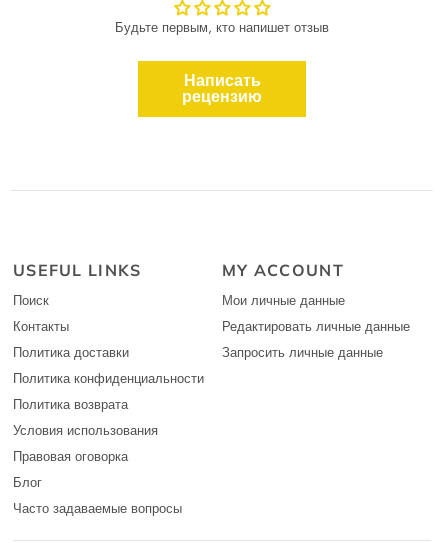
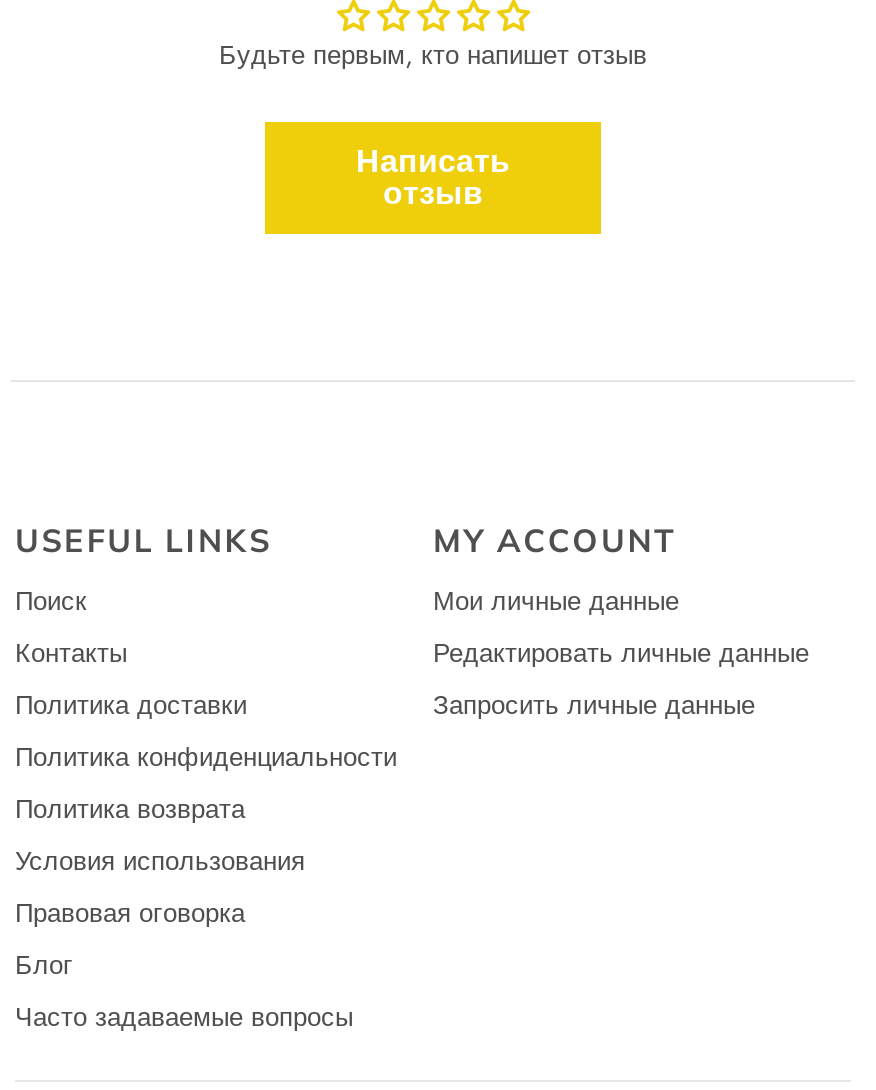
- рецензию
+ отзыв
